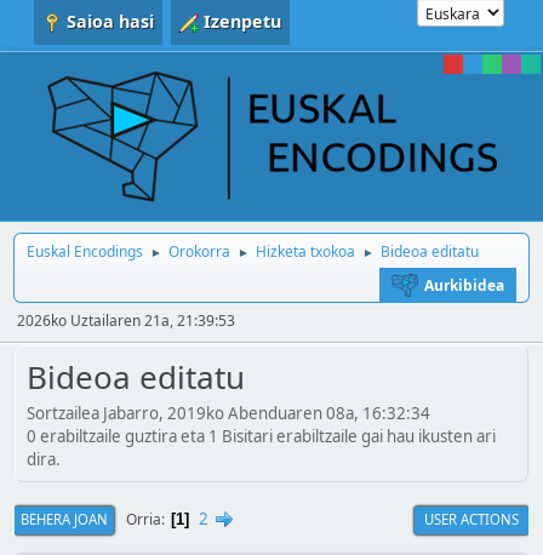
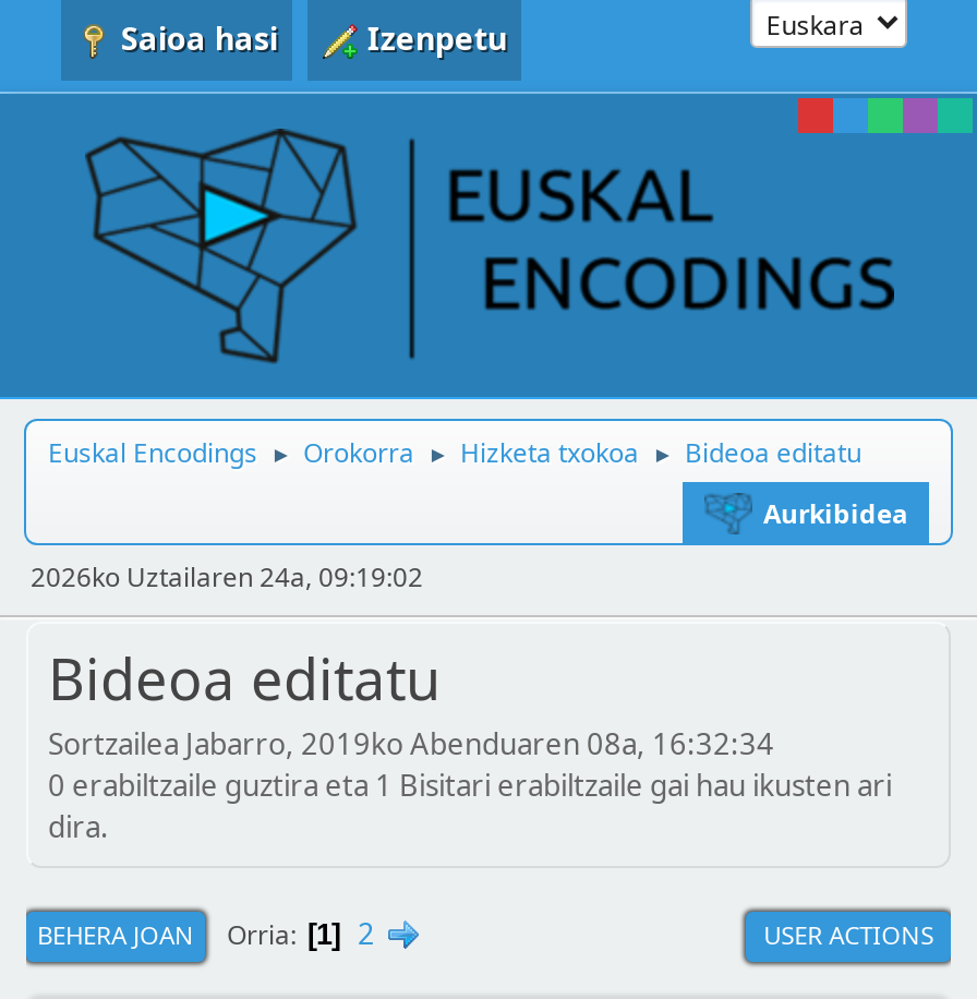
- 2026ko Uztailaren 21a, 21:39:53
+ 2026ko Uztailaren 24a, 09:19:02
